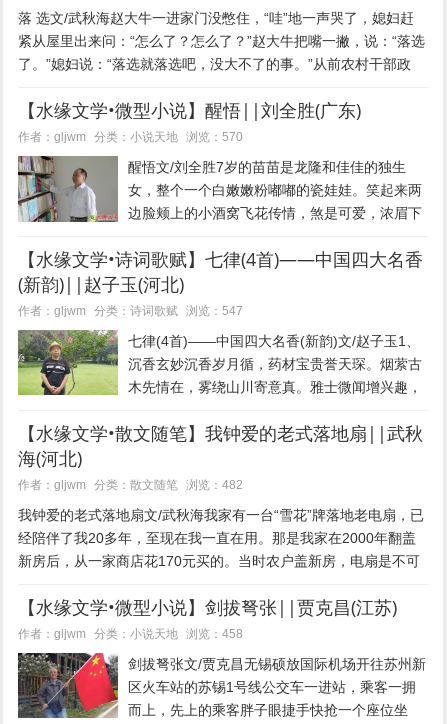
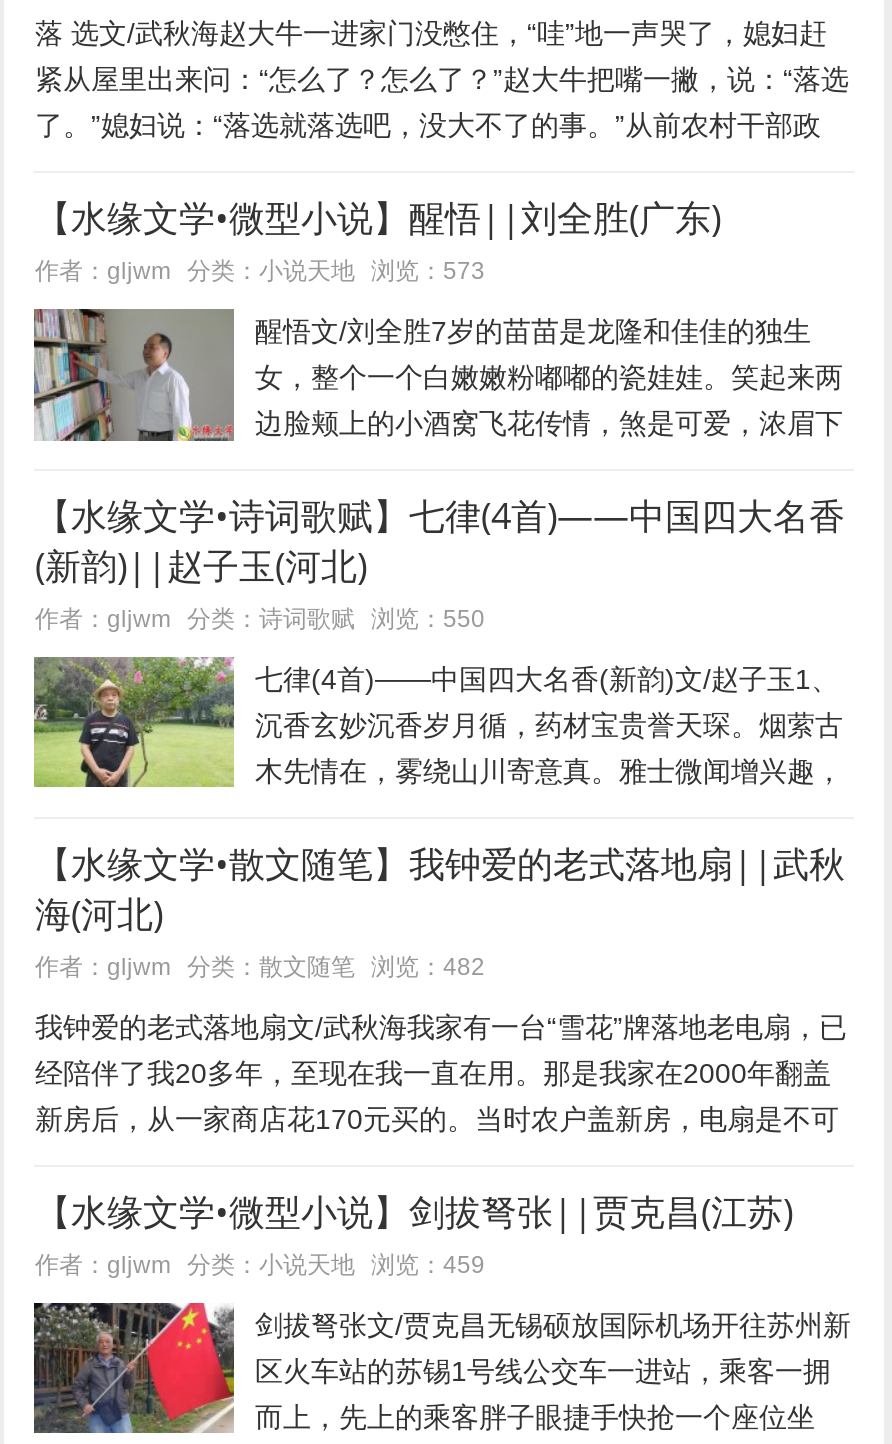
- 作者：gljwm 分类：小说天地 浏览：570
+ 作者：gljwm 分类：小说天地 浏览：573

- 作者：gljwm 分类：诗词歌赋 浏览：547
+ 作者：gljwm 分类：诗词歌赋 浏览：550

- 作者：gljwm 分类：小说天地 浏览：458
+ 作者：gljwm 分类：小说天地 浏览：459
